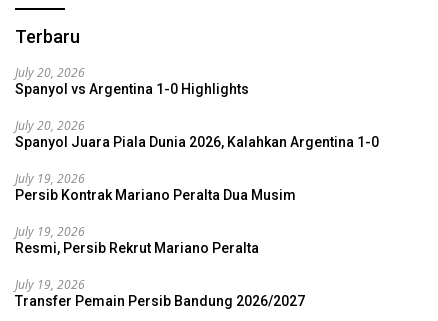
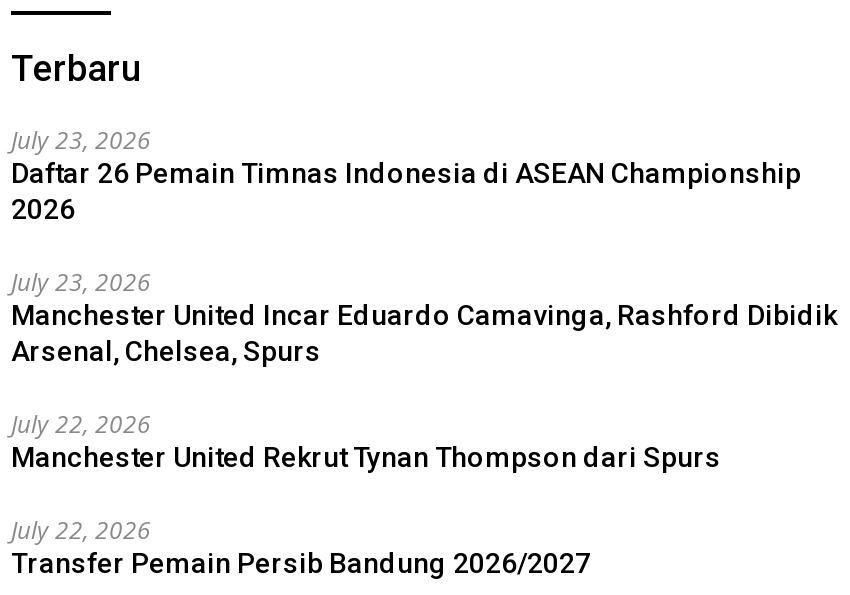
- July 20, 2026
- Spanyol vs Argentina 1-0 Highlights
- July 20, 2026
- Spanyol Juara Piala Dunia 2026, Kalahkan Argentina 1-0
- July 19, 2026
- Persib Kontrak Mariano Peralta Dua Musim
- July 19, 2026
- Resmi, Persib Rekrut Mariano Peralta
- July 19, 2026
+ July 23, 2026
+ Daftar 26 Pemain Timnas Indonesia di ASEAN Championship
+ 2026
+ July 23, 2026
+ Manchester United Incar Eduardo Camavinga, Rashford Dibidik
+ Arsenal, Chelsea, Spurs
+ July 22, 2026
+ Manchester United Rekrut Tynan Thompson dari Spurs
+ July 22, 2026
